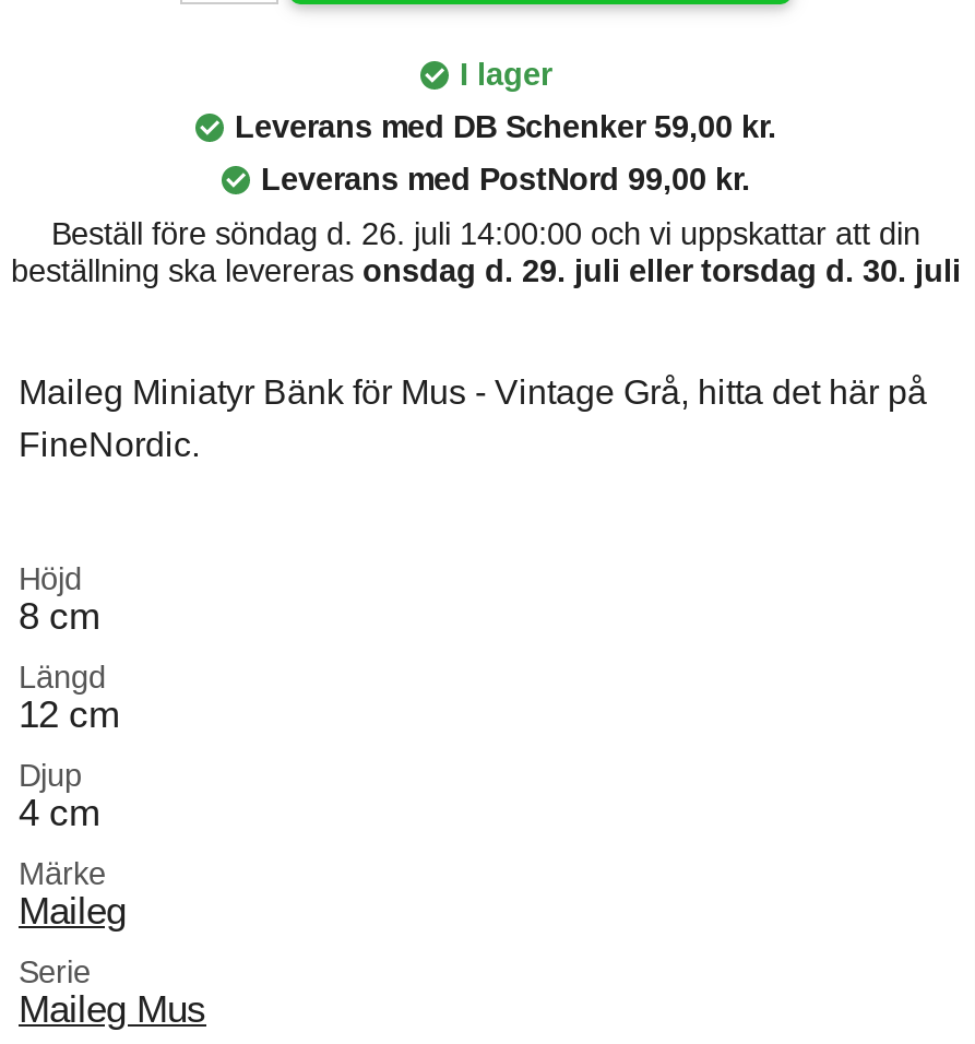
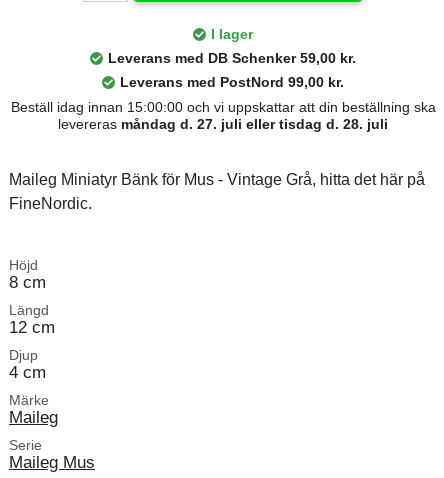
- Beställ före söndag d. 26. juli 14:00:00 och vi uppskattar att din
- beställning ska levereras onsdag d. 29. juli eller torsdag d. 30. juli
+ Beställ idag innan 15:00:00 och vi uppskattar att din beställning ska
+ levereras måndag d. 27. juli eller tisdag d. 28. juli
